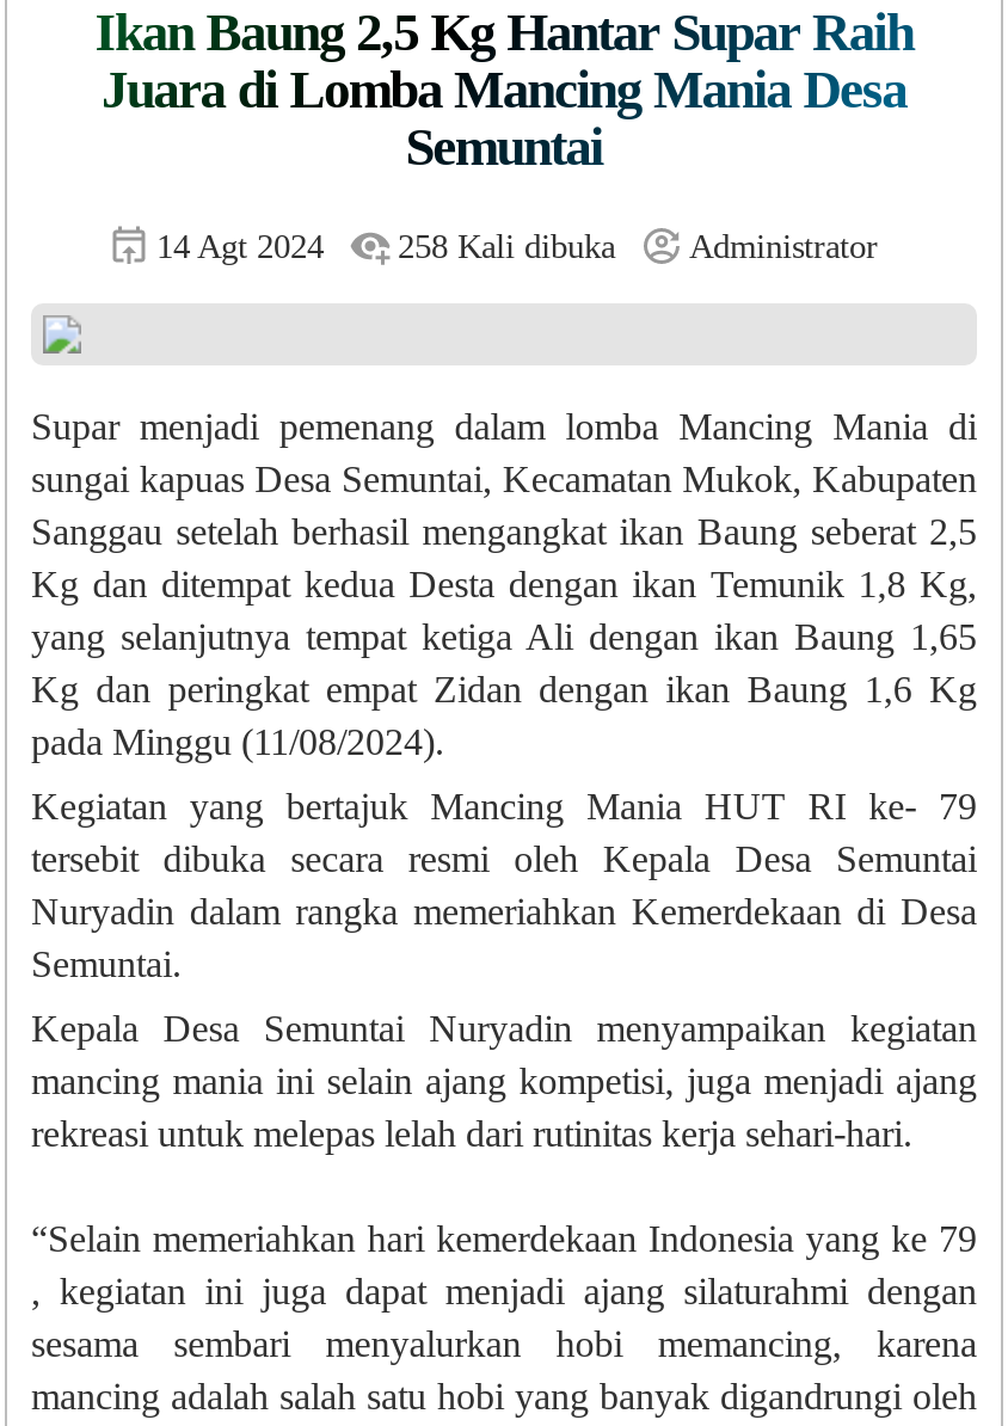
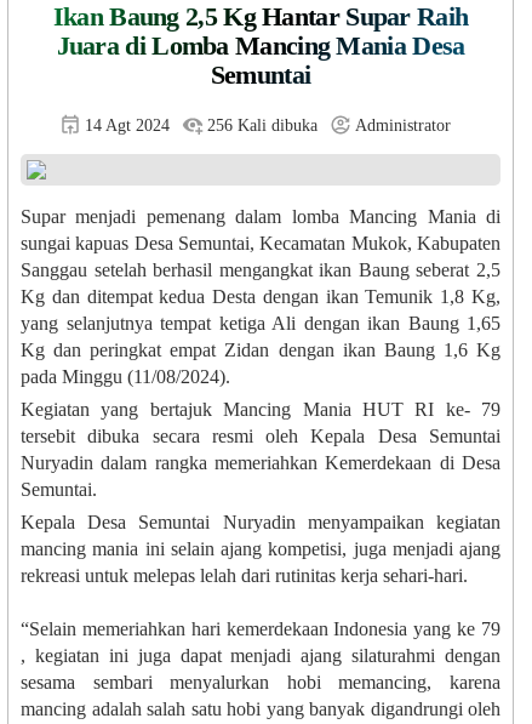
- 14 Agt 2024 258 Kali dibuka Administrator
+ 14 Agt 2024 256 Kali dibuka Administrator
